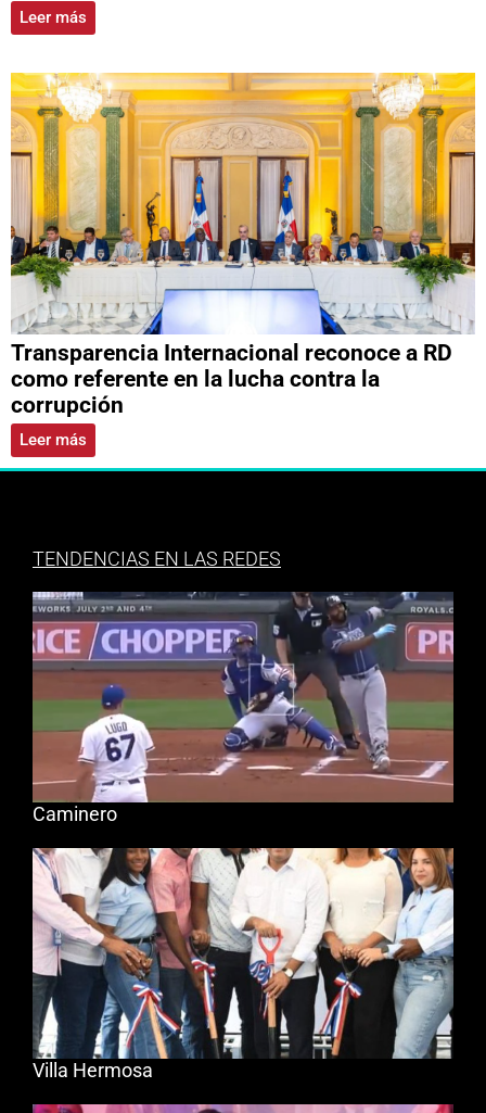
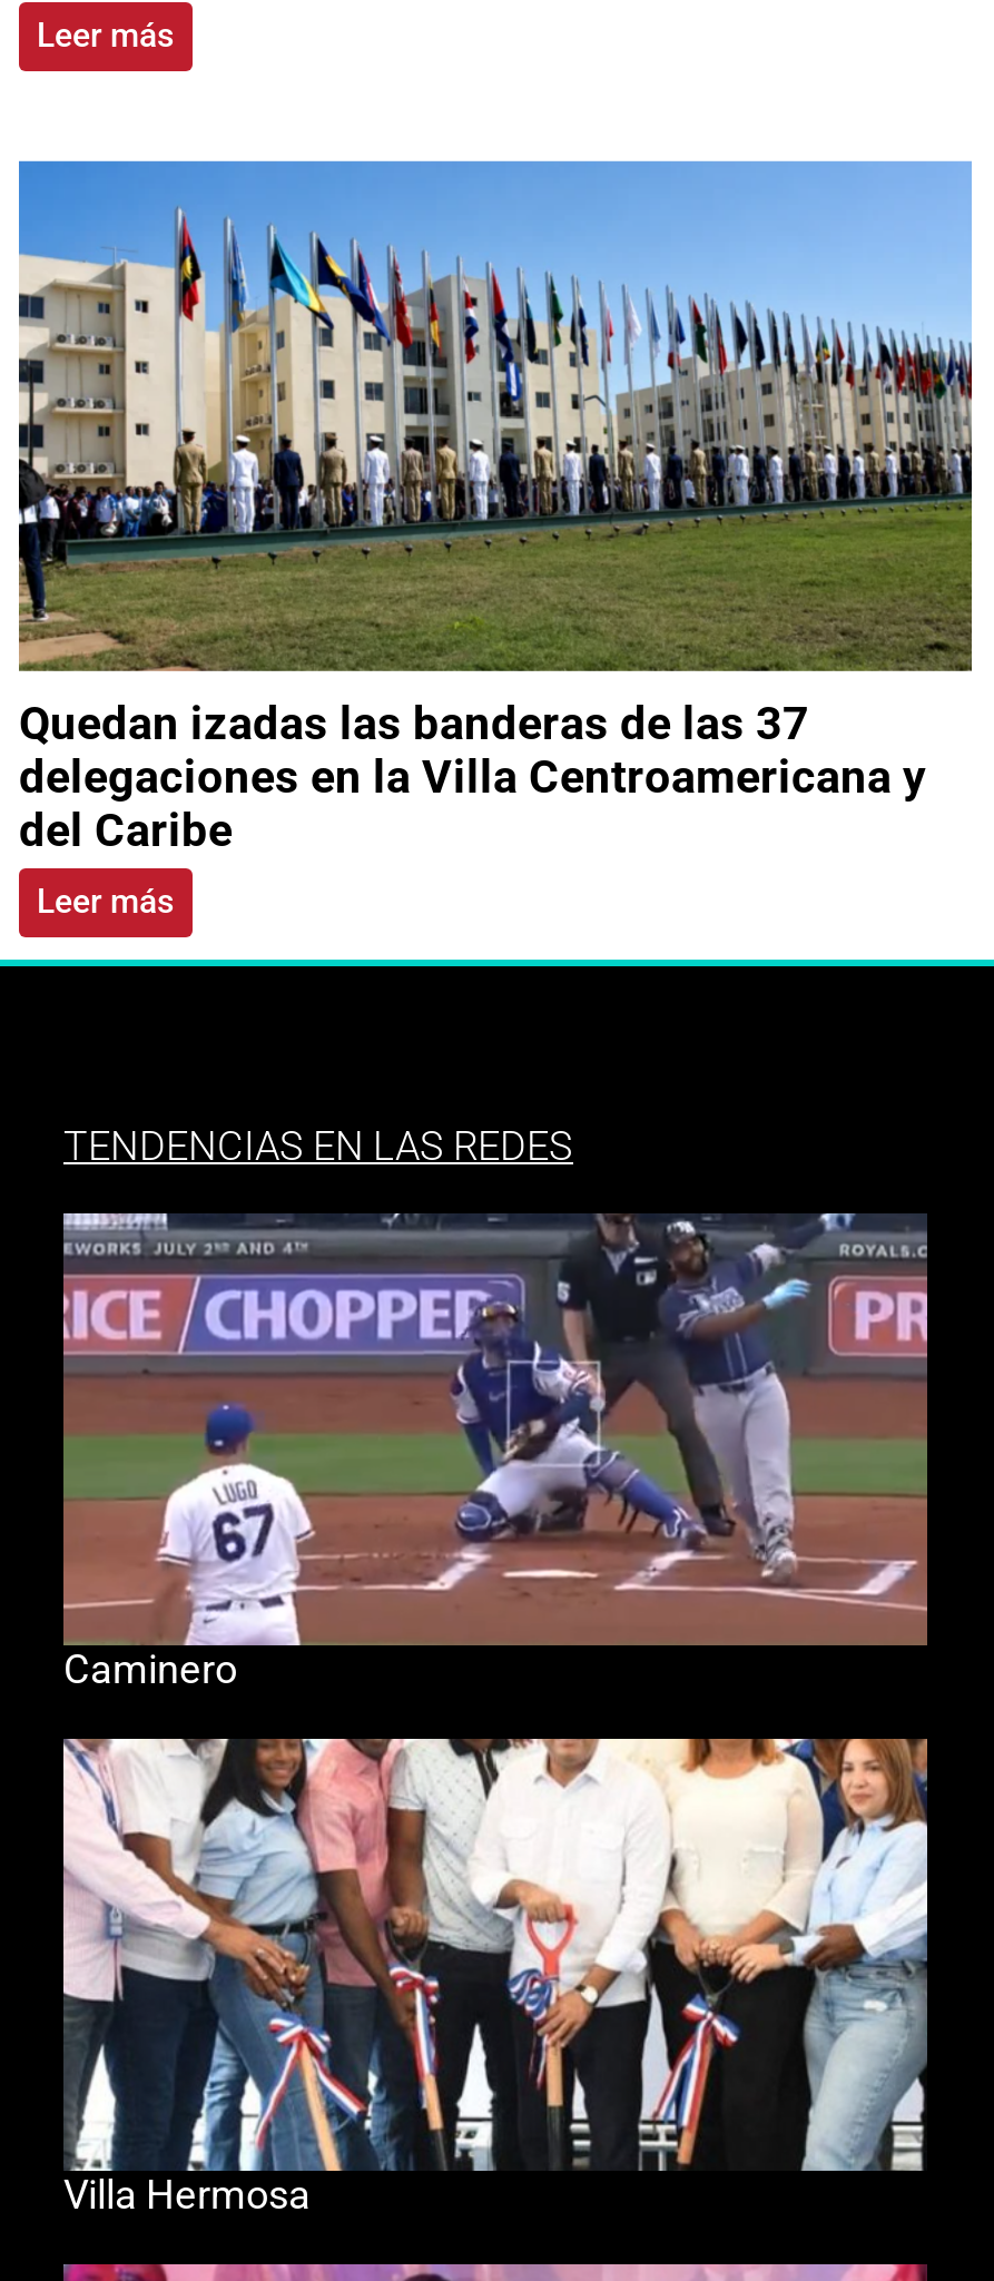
- [image]
- Transparencia Internacional reconoce a RD
- como referente en la lucha contra la
- corrupción
+ [image]
+ Quedan izadas las banderas de las 37
+ delegaciones en la Villa Centroamericana y
+ del Caribe
